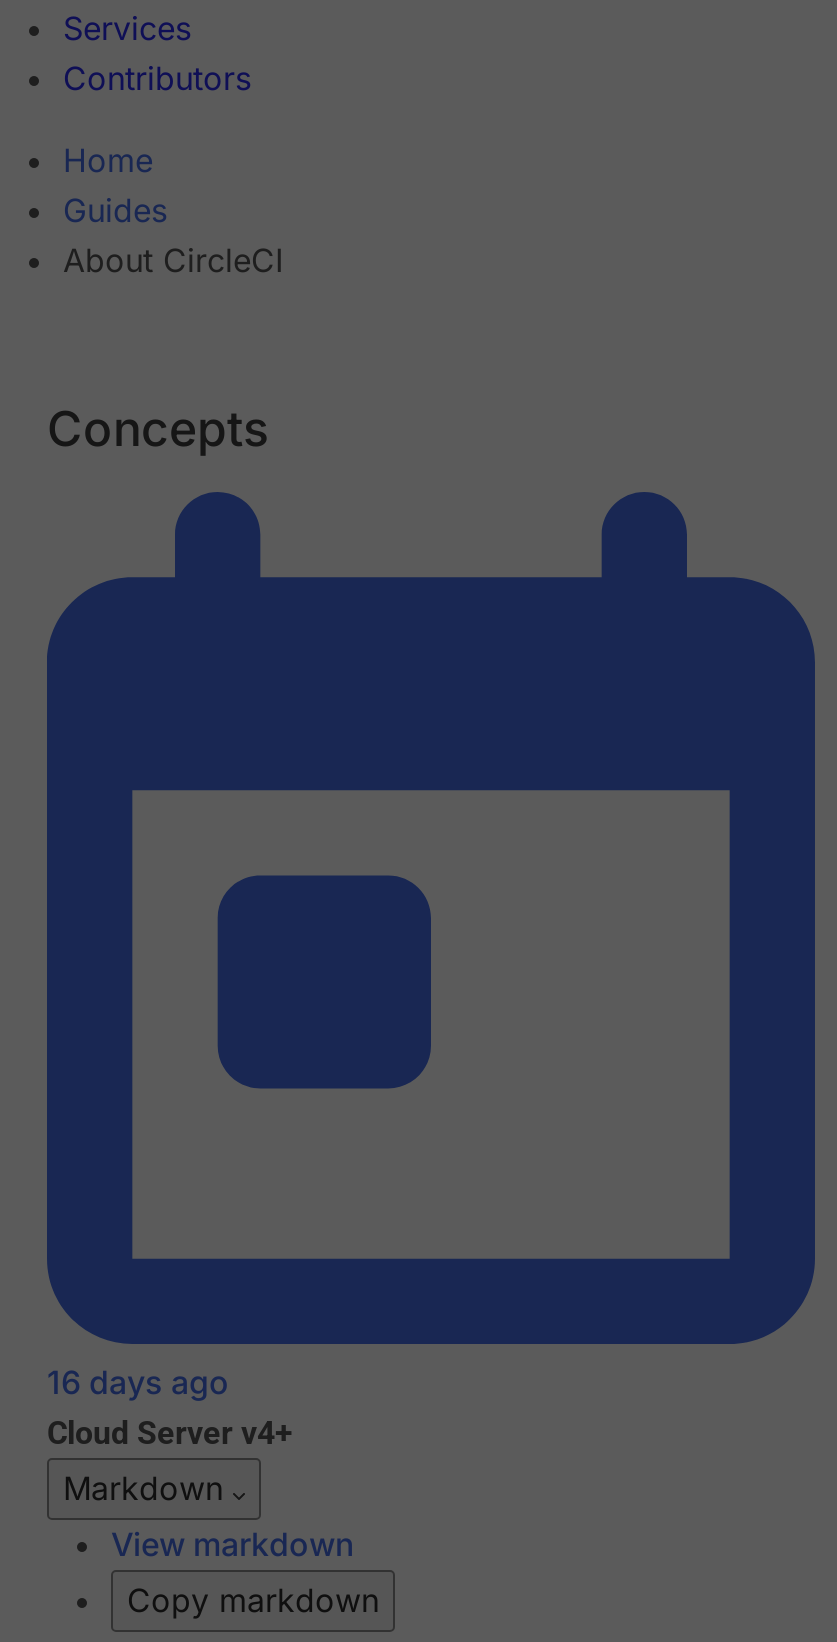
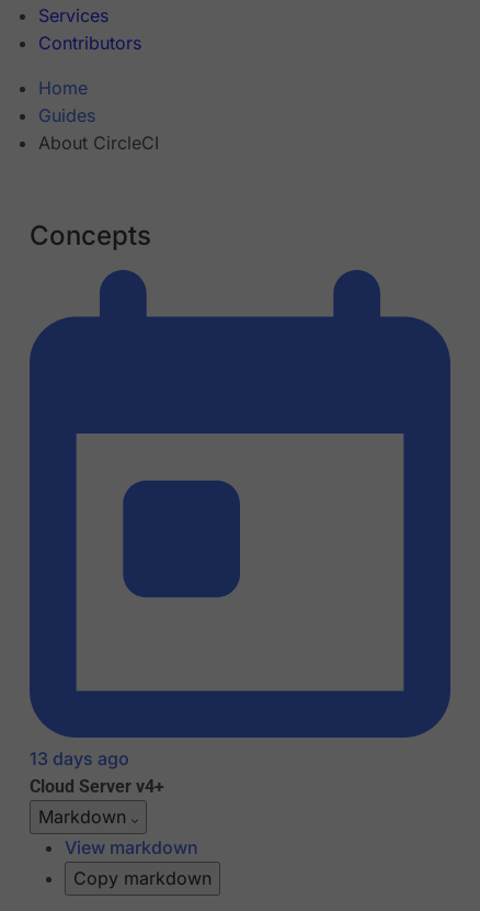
- 16 days ago
+ 13 days ago
